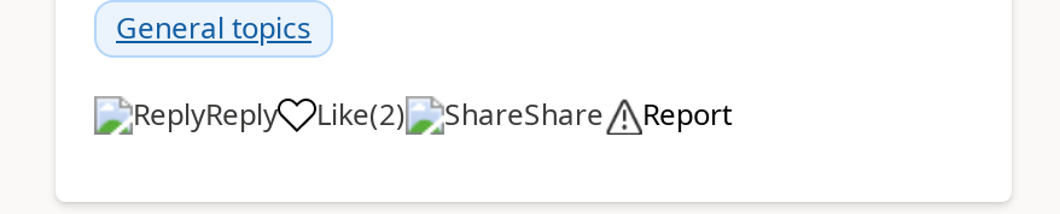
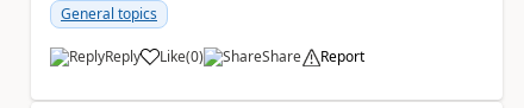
- (2)
+ (0)
